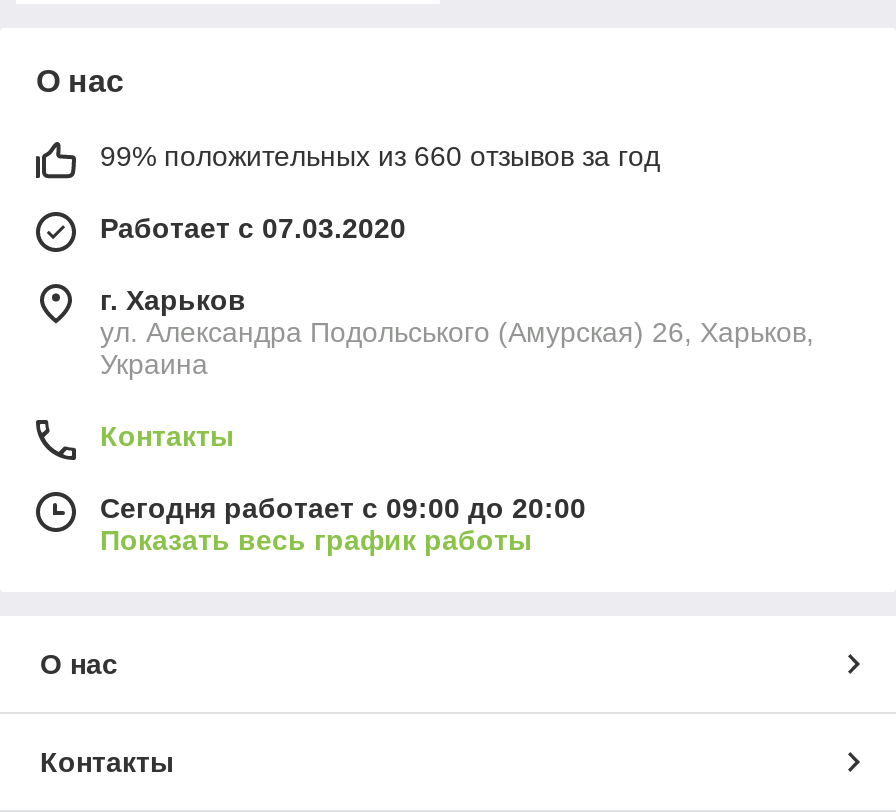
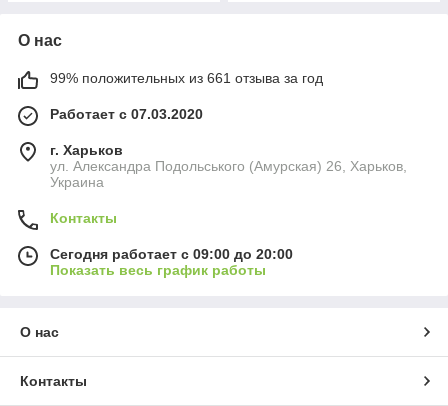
- 99% положительных из 660 отзывов за год
+ 99% положительных из 661 отзыва за год
